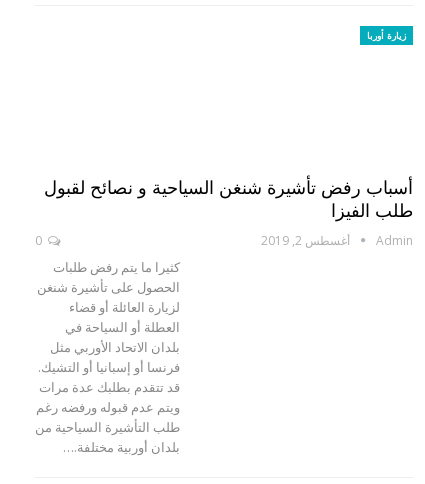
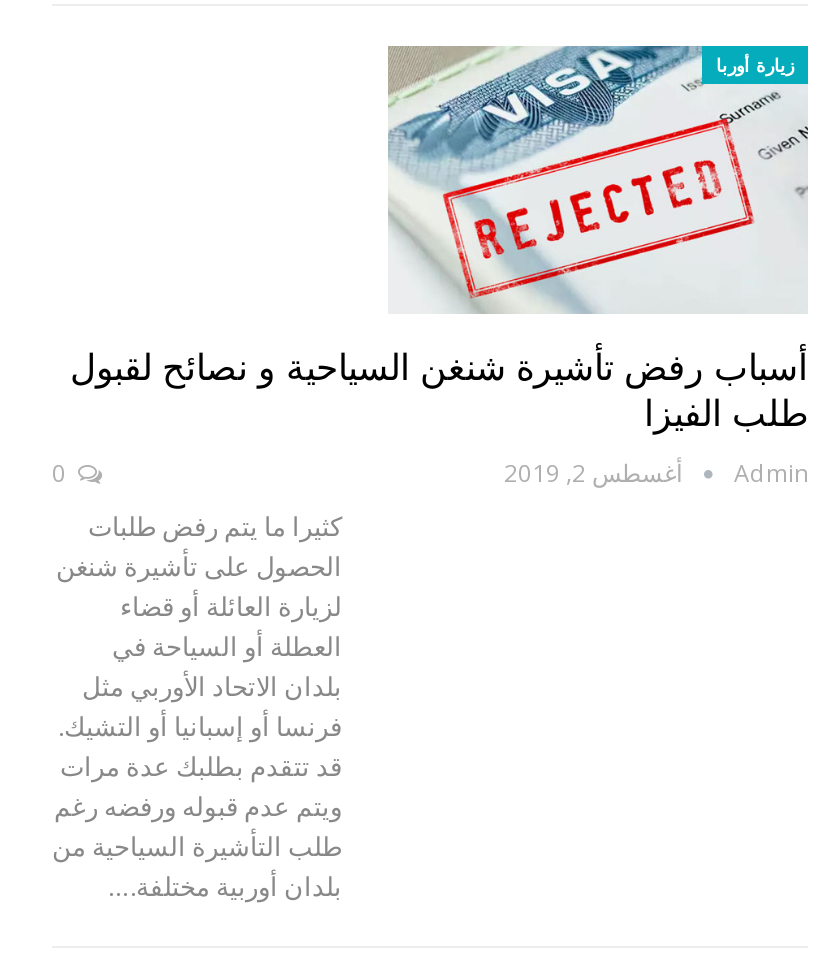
+ [image]
